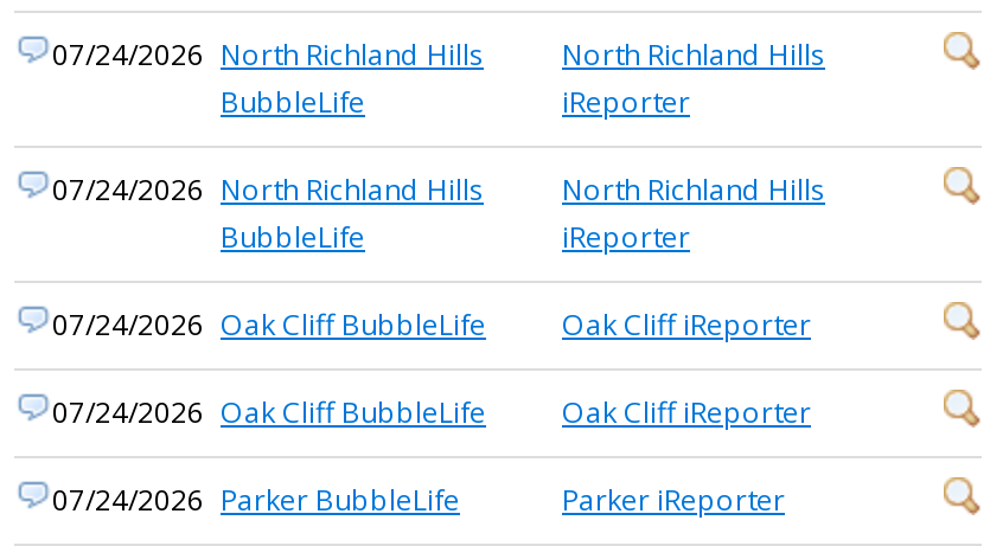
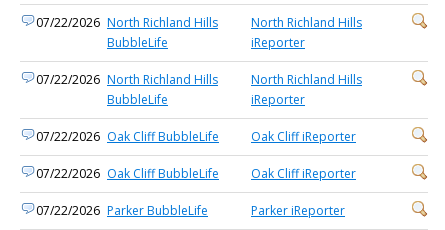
- 07/24/2026 North Richland Hills
+ 07/22/2026 North Richland Hills

- 07/24/2026 North Richland Hills
+ 07/22/2026 North Richland Hills

- 07/24/2026 Oak Cliff BubbleLife
+ 07/22/2026 Oak Cliff BubbleLife

- 07/24/2026 Oak Cliff BubbleLife
+ 07/22/2026 Oak Cliff BubbleLife

- 07/24/2026 Parker BubbleLife
+ 07/22/2026 Parker BubbleLife
